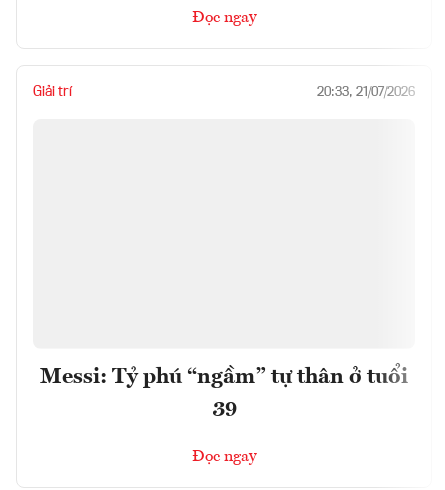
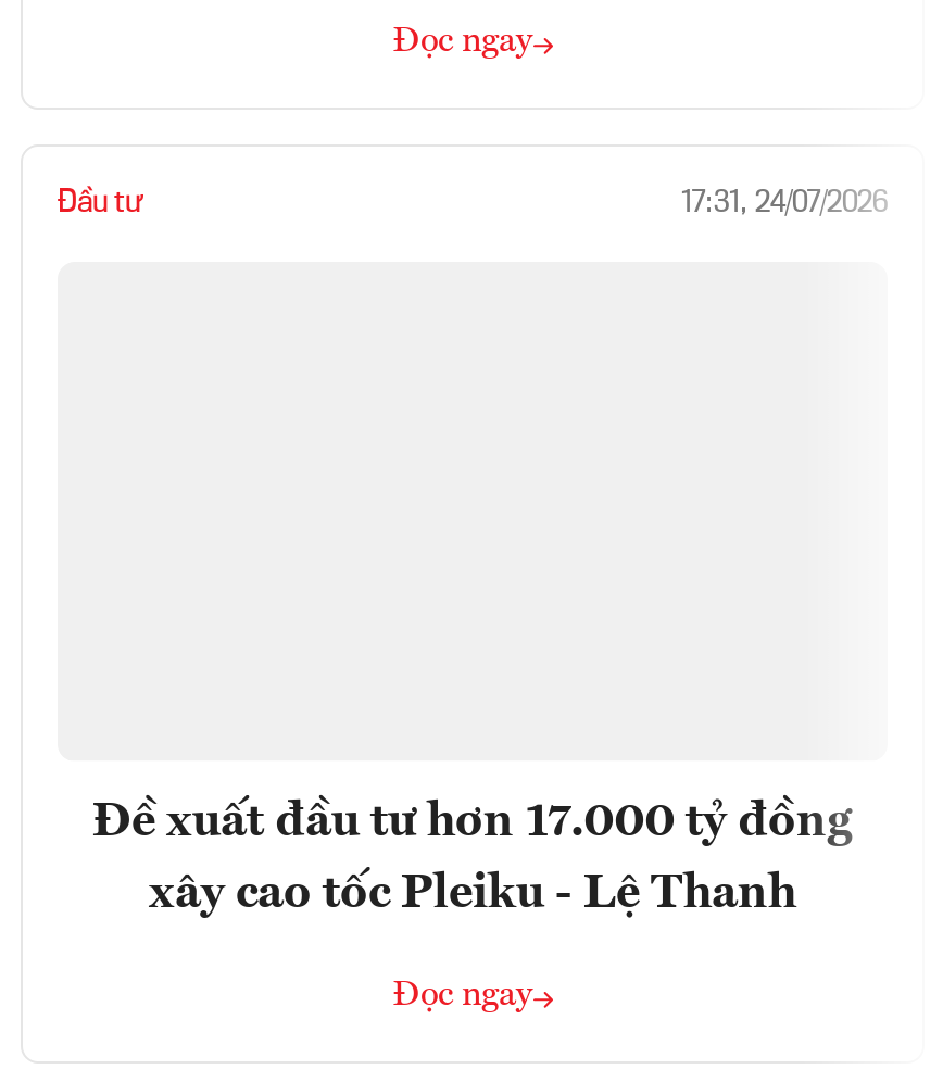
- Giải trí
- 20:33, 21/07/2026
+ Đầu tư
+ 17:31, 24/07/2026

- Messi: Tỷ phú “ngầm” tự thân ở tuổi
+ Đề xuất đầu tư hơn 17.000 tỷ đồng

- 39
+ xây cao tốc Pleiku - Lệ Thanh
